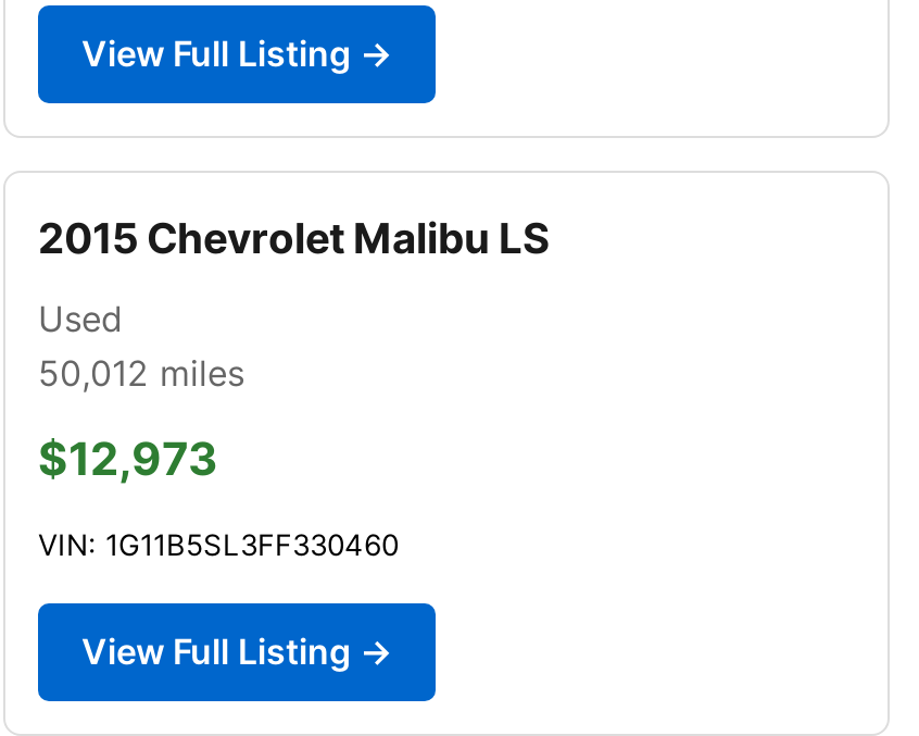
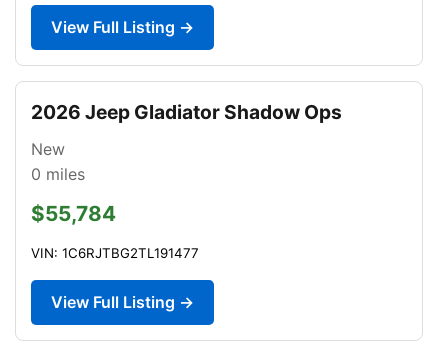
- 2015 Chevrolet Malibu LS
+ 2026 Jeep Gladiator Shadow Ops

- Used
- 50,012 miles
+ New
+ 0 miles

- $12,973
+ $55,784

- VIN: 1G11B5SL3FF330460
+ VIN: 1C6RJTBG2TL191477
